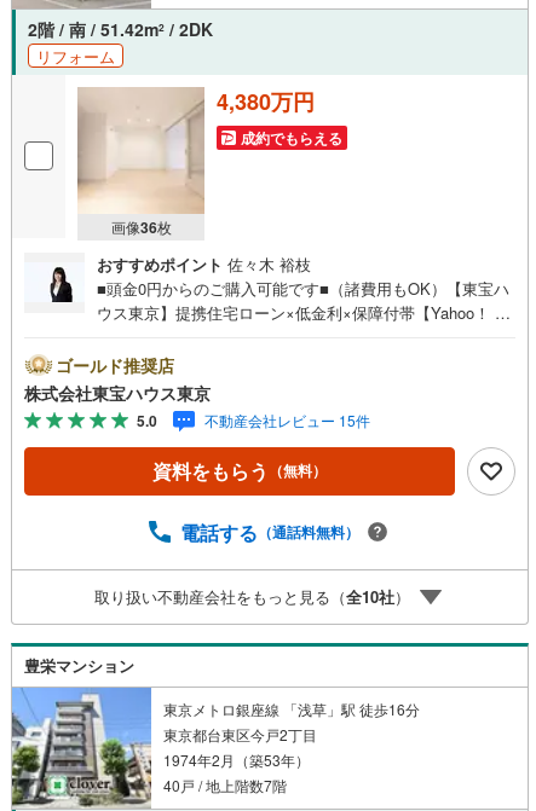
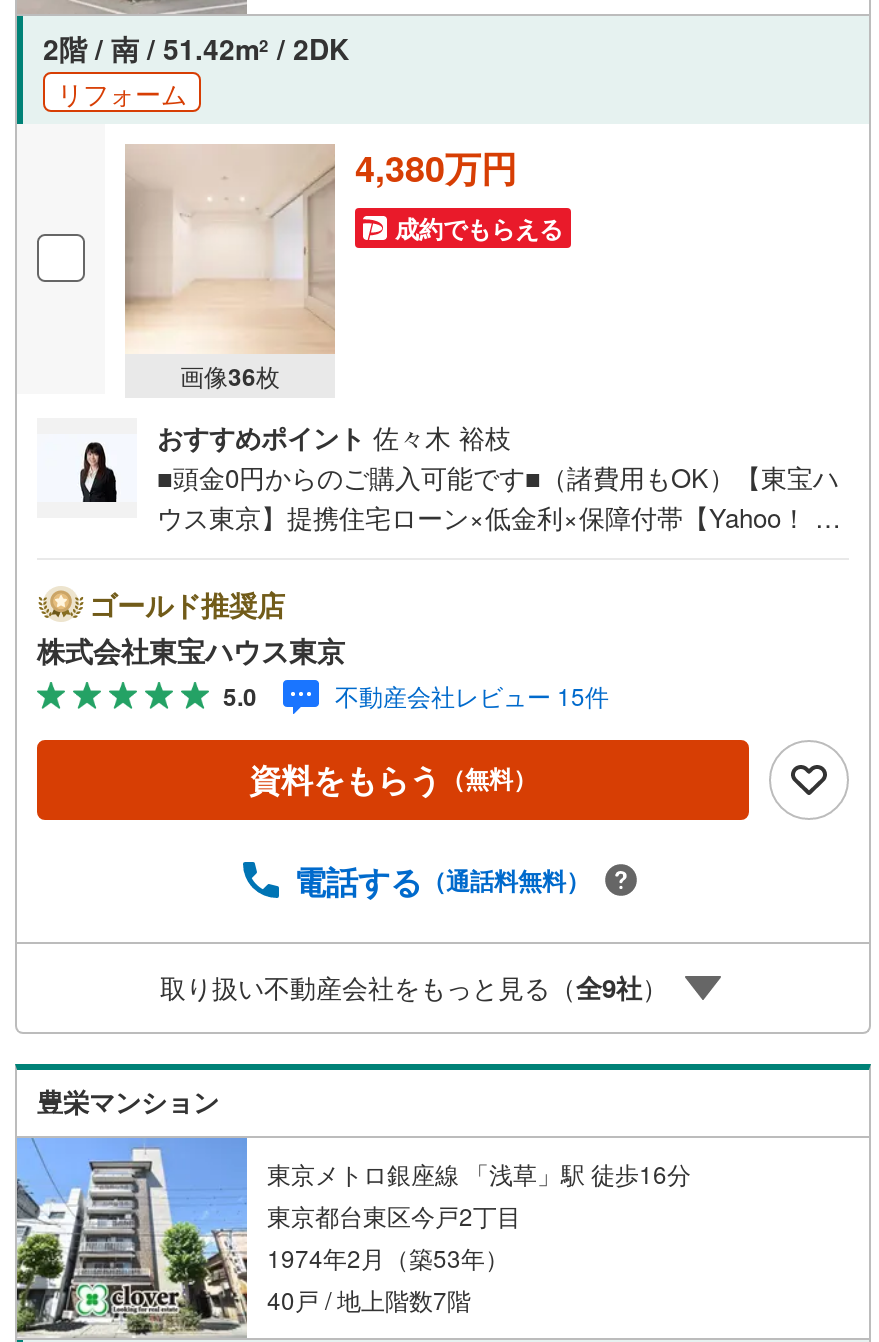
- 取り扱い不動産会社をもっと見る（全10社）
+ 取り扱い不動産会社をもっと見る（全9社）
